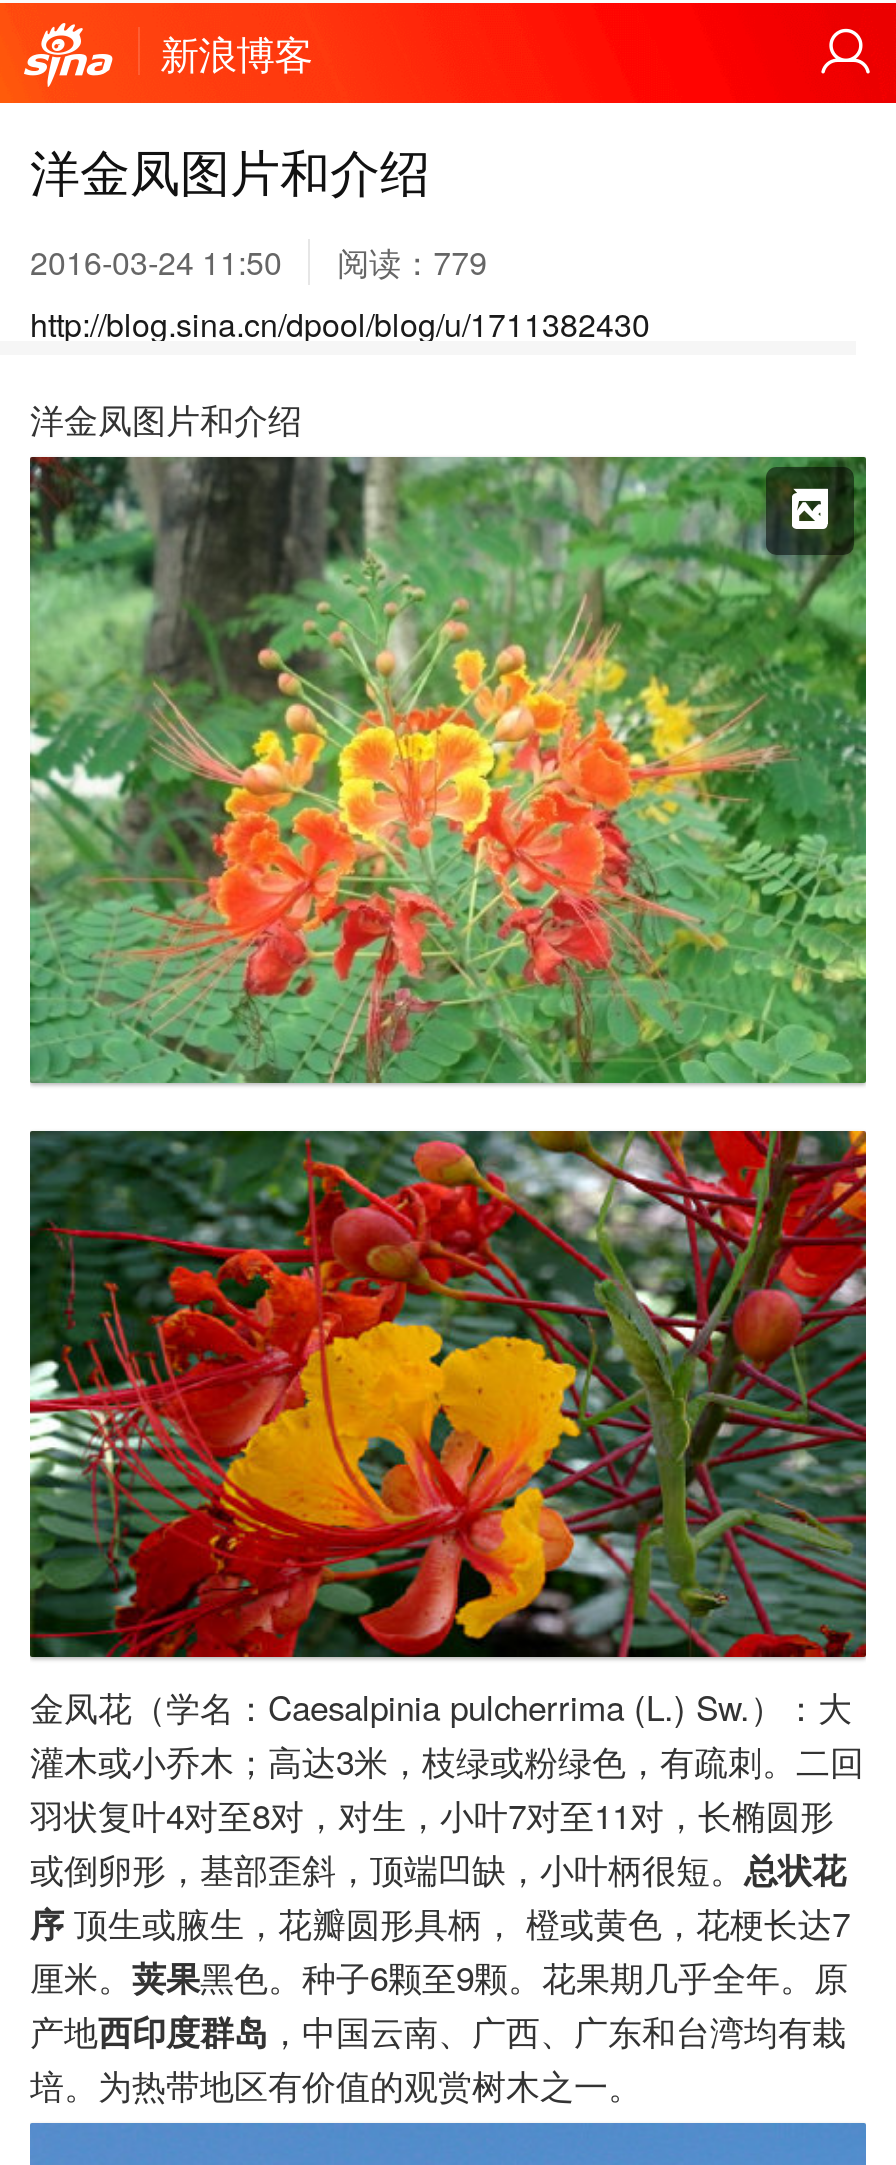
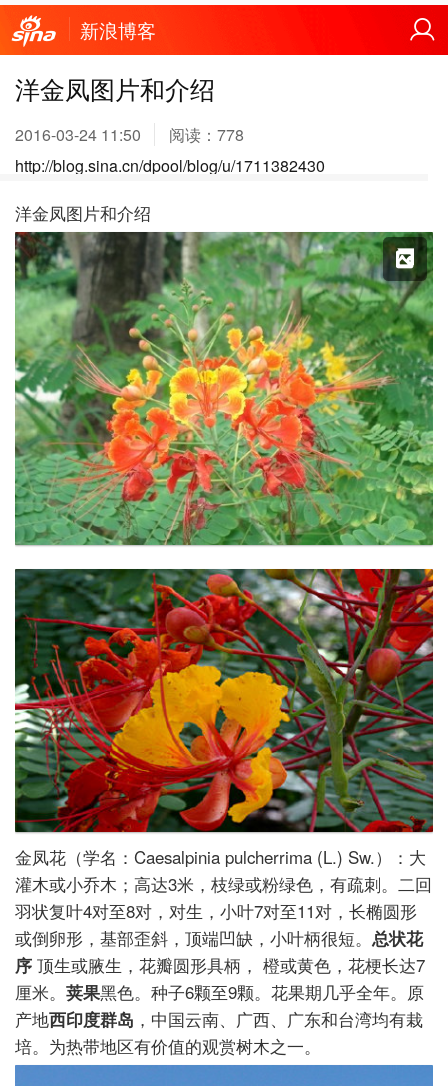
- 2016-03-24 11:50 阅读：779
+ 2016-03-24 11:50 阅读：778
